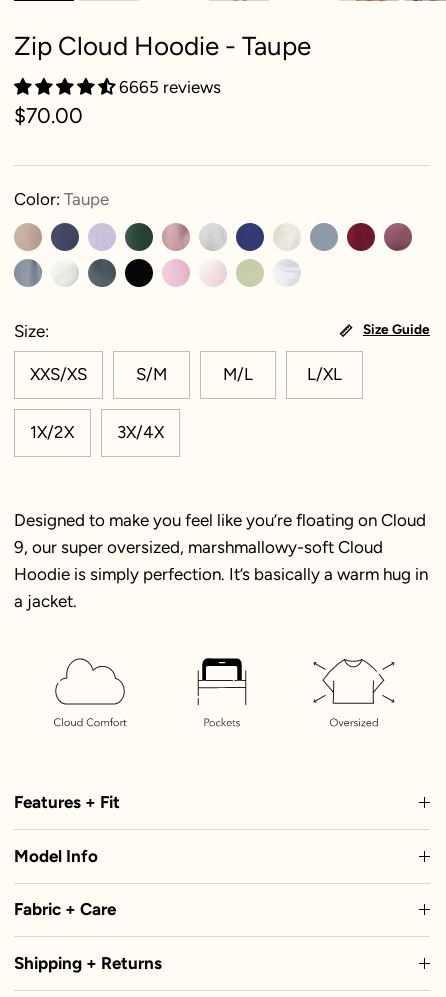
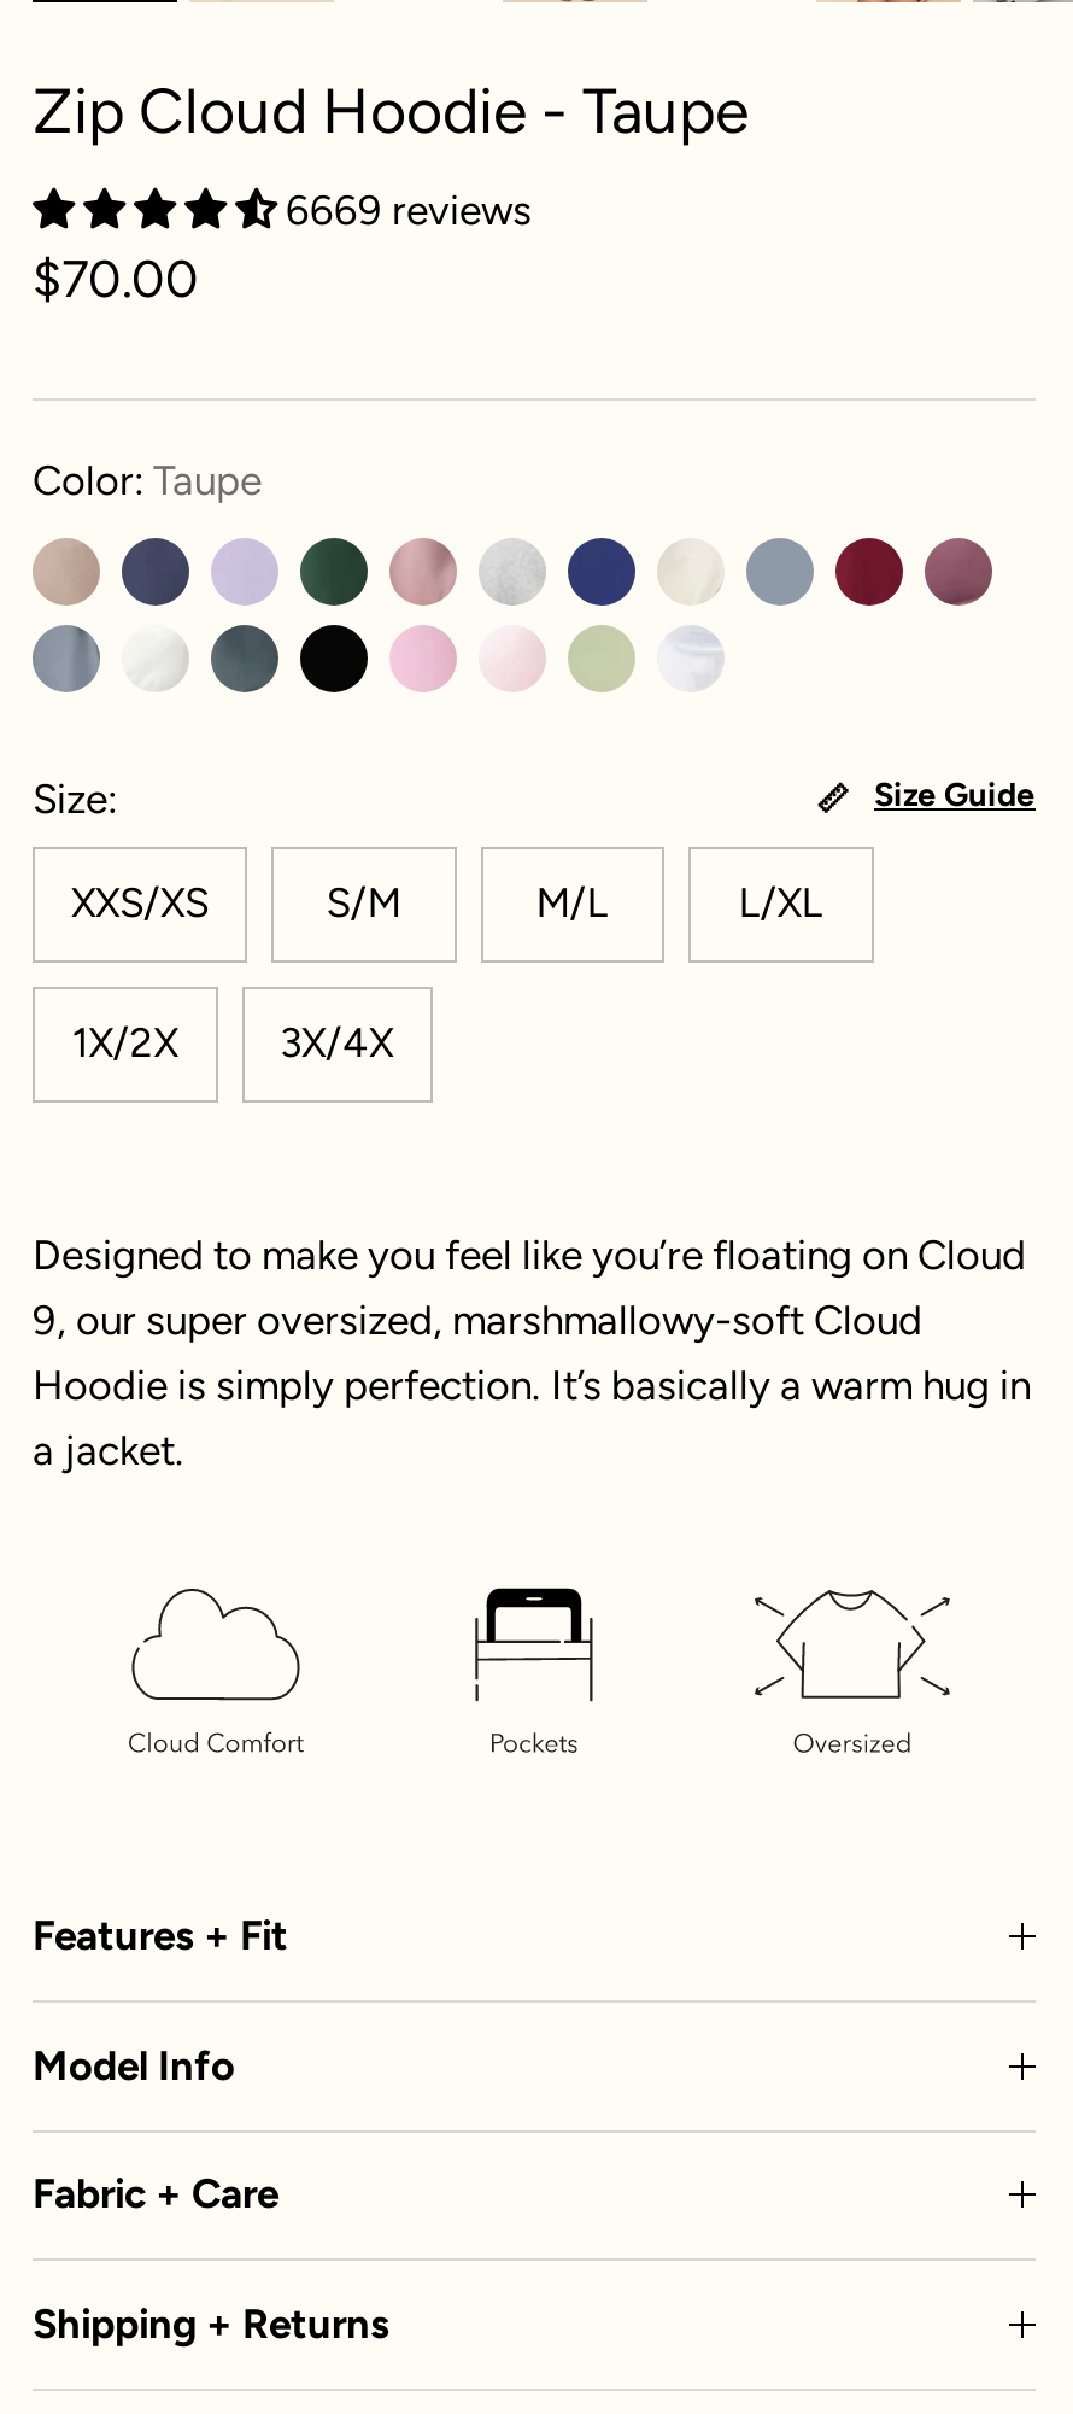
- 6665 reviews
+ 6669 reviews
